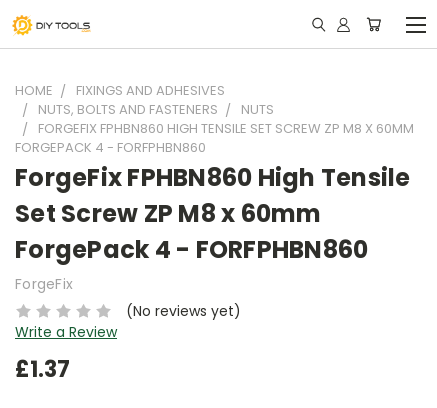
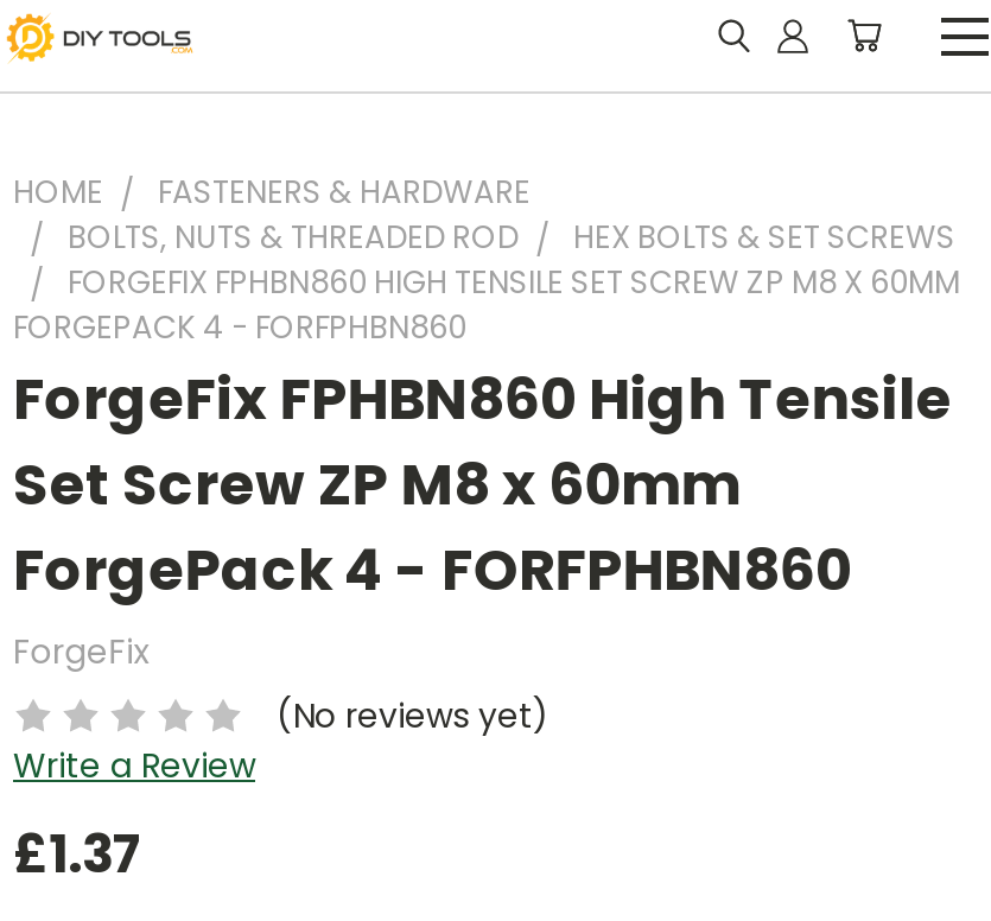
- FIXINGS AND ADHESIVES
- NUTS, BOLTS AND FASTENERS
- NUTS
+ FASTENERS & HARDWARE
+ BOLTS, NUTS & THREADED ROD
+ HEX BOLTS & SET SCREWS
